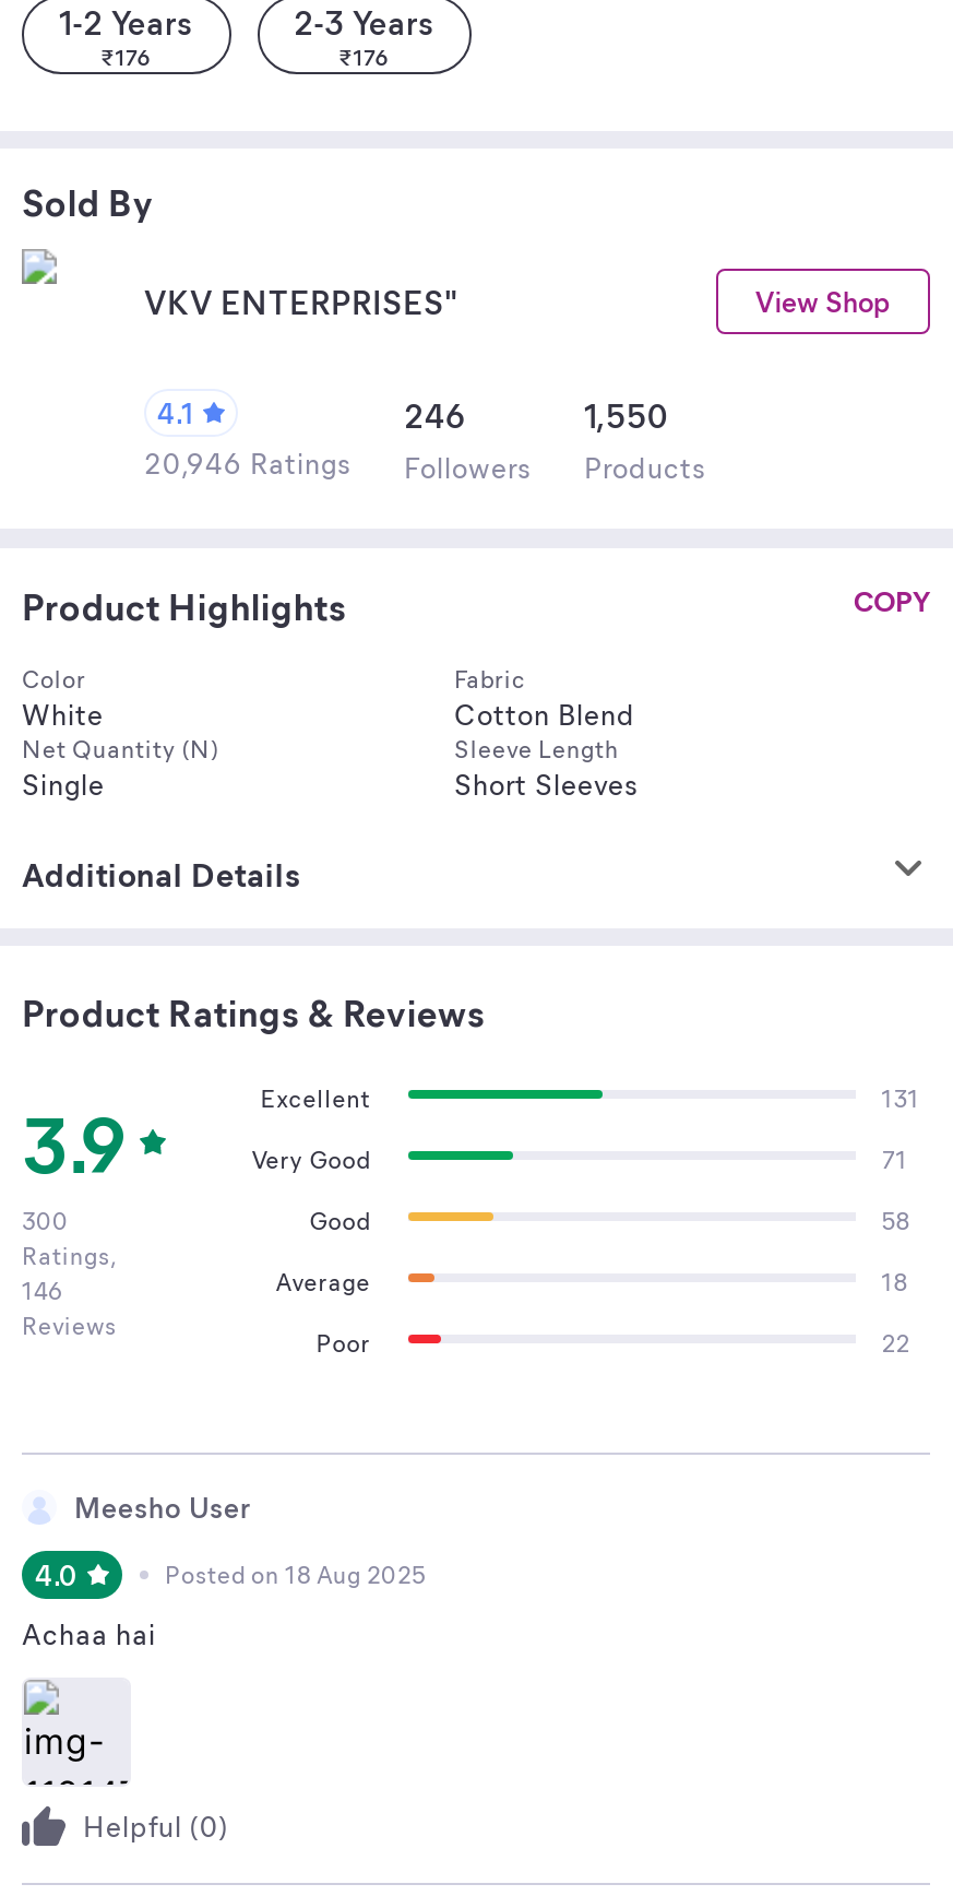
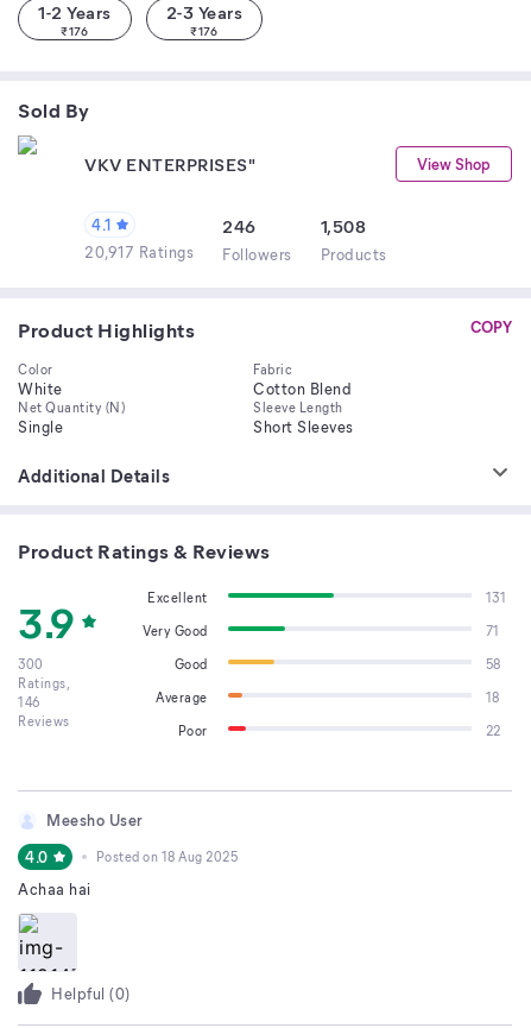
- 1,550
+ 1,508

- 20,946 Ratings Followers Products
+ 20,917 Ratings Followers Products
